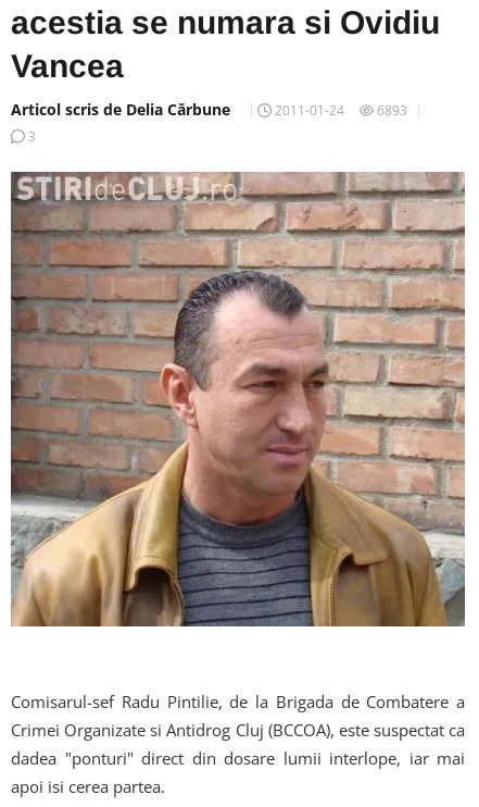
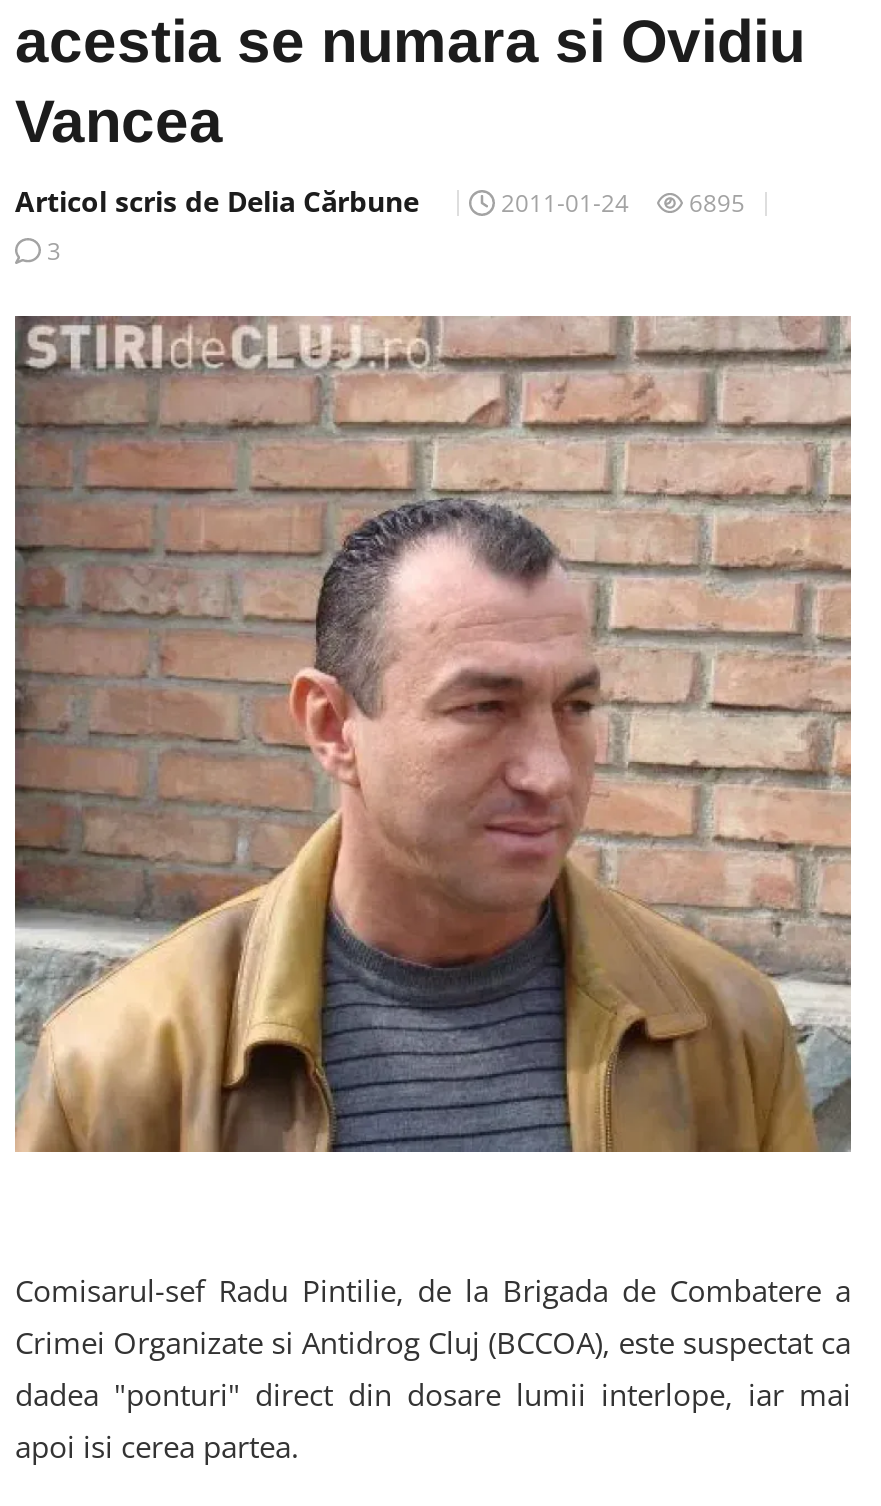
- 2011-01-24 6893
+ 2011-01-24 6895
